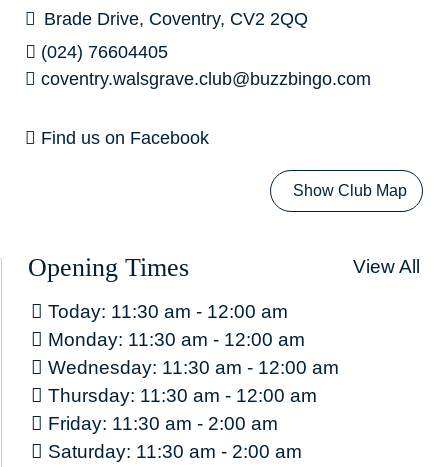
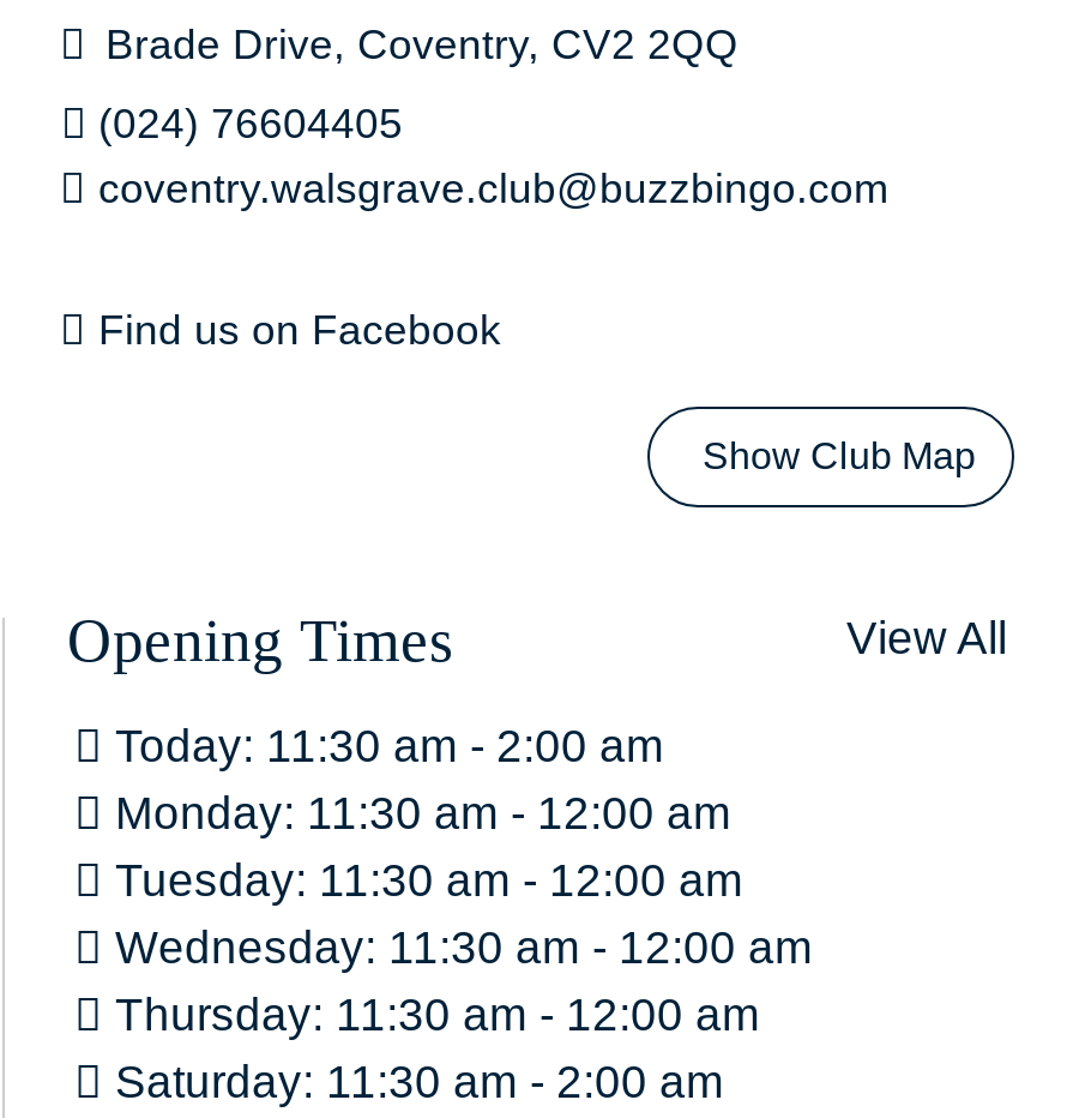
- Today: 11:30 am - 12:00 am
+ Today: 11:30 am - 2:00 am

+ Tuesday: 11:30 am - 12:00 am

moved down: Wednesday: 11:30 am - 12:00 am | Thursday: 11:30 am - 12:00 am

- Friday: 11:30 am - 2:00 am
